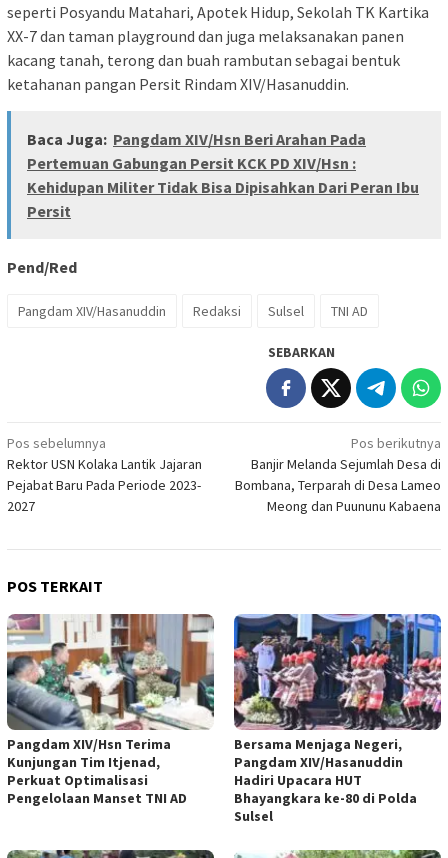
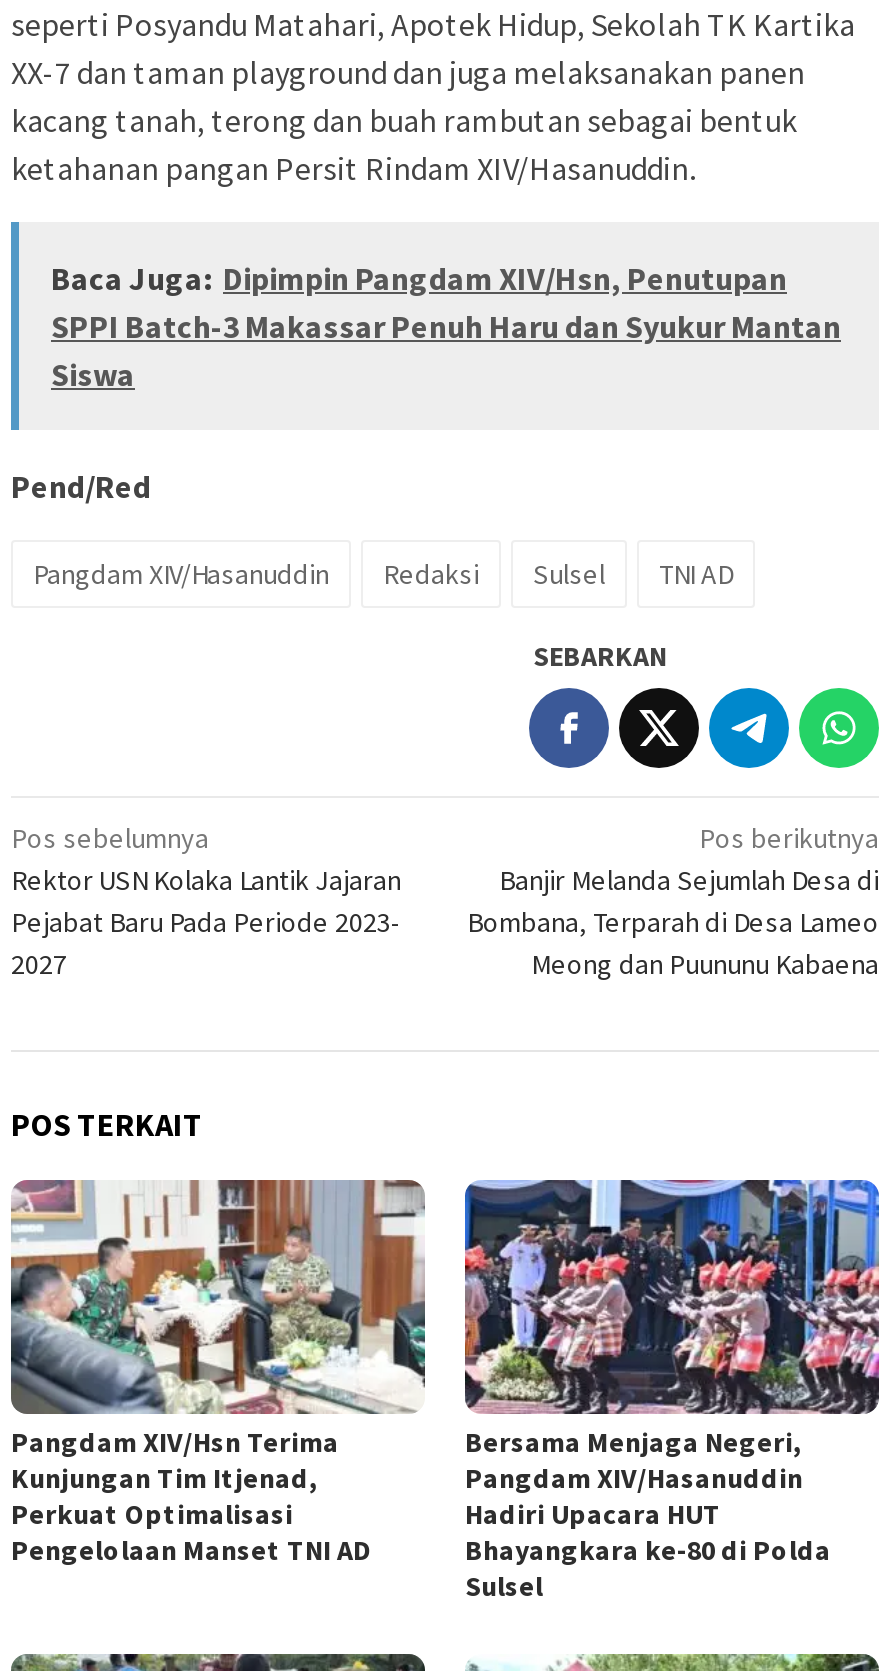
- Baca Juga: Pangdam XIV/Hsn Beri Arahan Pada
- Pertemuan Gabungan Persit KCK PD XIV/Hsn :
- Kehidupan Militer Tidak Bisa Dipisahkan Dari Peran Ibu
- Persit
+ Baca Juga: Dipimpin Pangdam XIV/Hsn, Penutupan
+ SPPI Batch-3 Makassar Penuh Haru dan Syukur Mantan
+ Siswa
